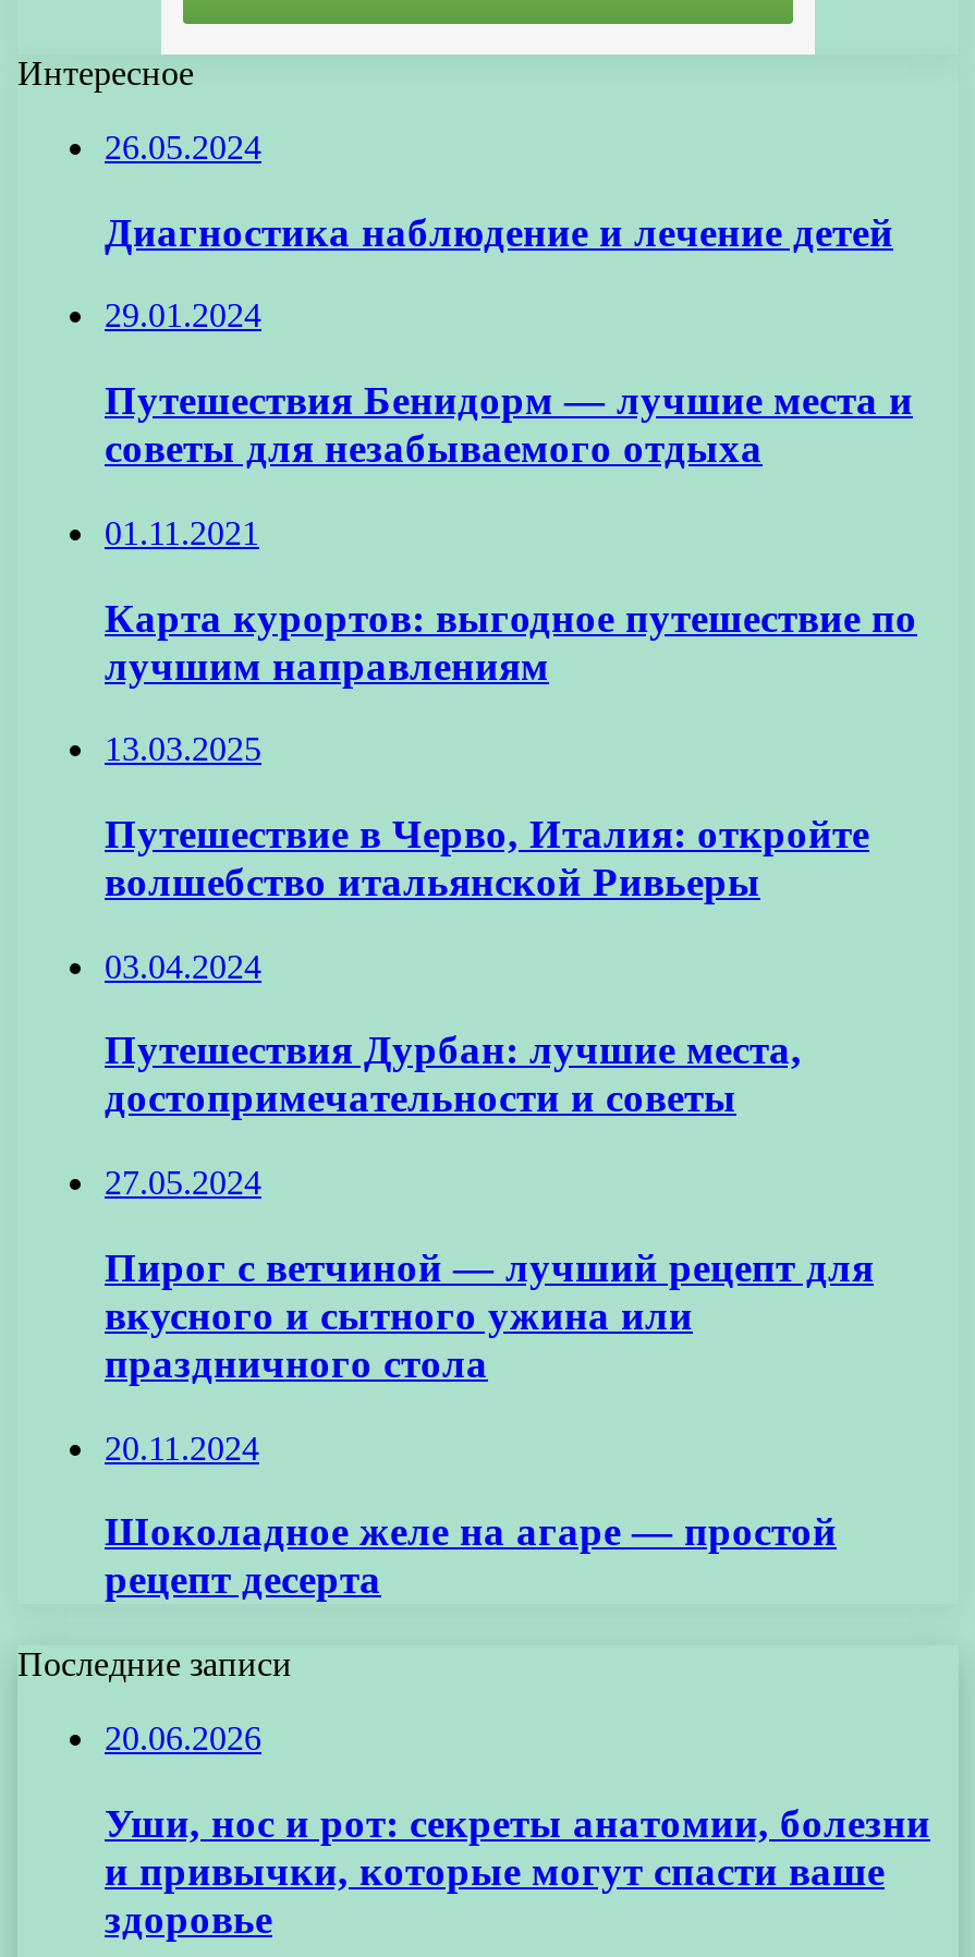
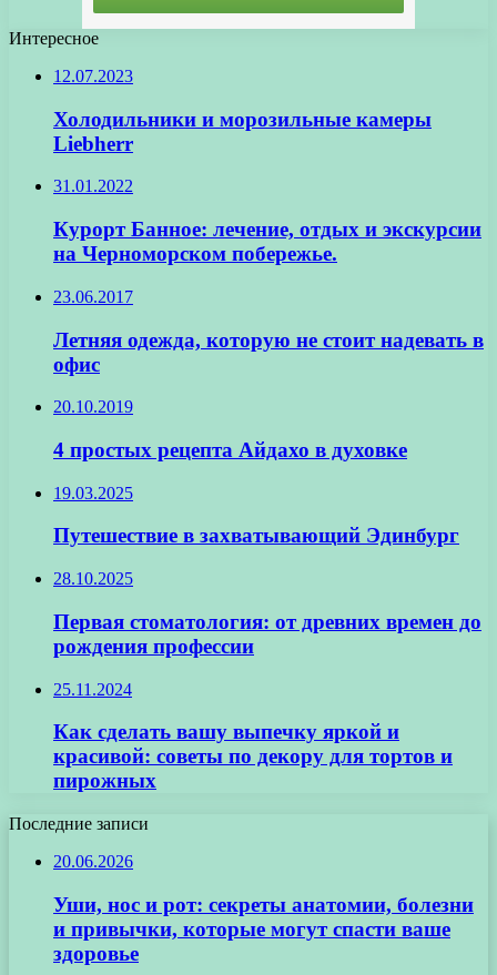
- 26.05.2024
+ 12.07.2023

- Диагностика наблюдение и лечение детей
+ Холодильники и морозильные камеры
+ Liebherr

- 29.01.2024
+ 31.01.2022

- Путешествия Бенидорм — лучшие места и
- советы для незабываемого отдыха
+ Курорт Банное: лечение, отдых и экскурсии
+ на Черноморском побережье.

- 01.11.2021
+ 23.06.2017

- Карта курортов: выгодное путешествие по
- лучшим направлениям
+ Летняя одежда, которую не стоит надевать в
+ офис

- 13.03.2025
+ 20.10.2019

- Путешествие в Черво, Италия: откройте
- волшебство итальянской Ривьеры
+ 4 простых рецепта Айдахо в духовке

- 03.04.2024
+ 19.03.2025

- Путешествия Дурбан: лучшие места,
- достопримечательности и советы
+ Путешествие в захватывающий Эдинбург

- 27.05.2024
+ 28.10.2025

- Пирог с ветчиной — лучший рецепт для
- вкусного и сытного ужина или
- праздничного стола
+ Первая стоматология: от древних времен до
+ рождения профессии

- 20.11.2024
+ 25.11.2024

- Шоколадное желе на агаре — простой
- рецепт десерта
+ Как сделать вашу выпечку яркой и
+ красивой: советы по декору для тортов и
+ пирожных
